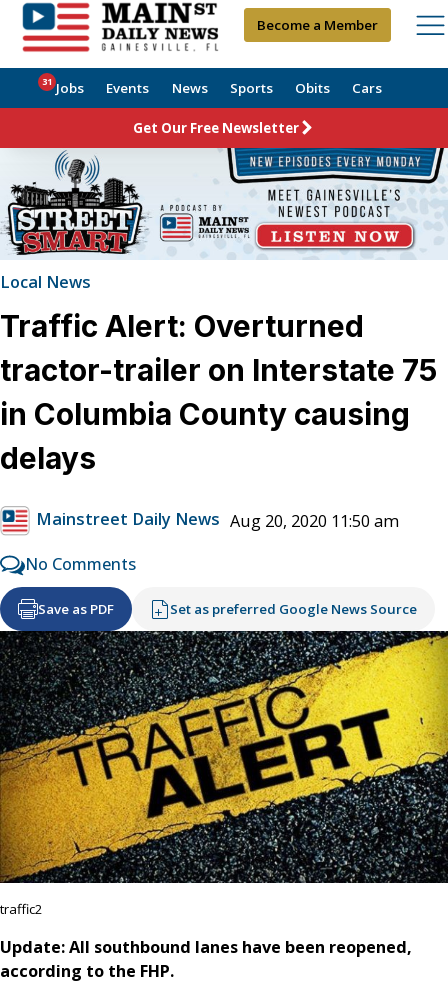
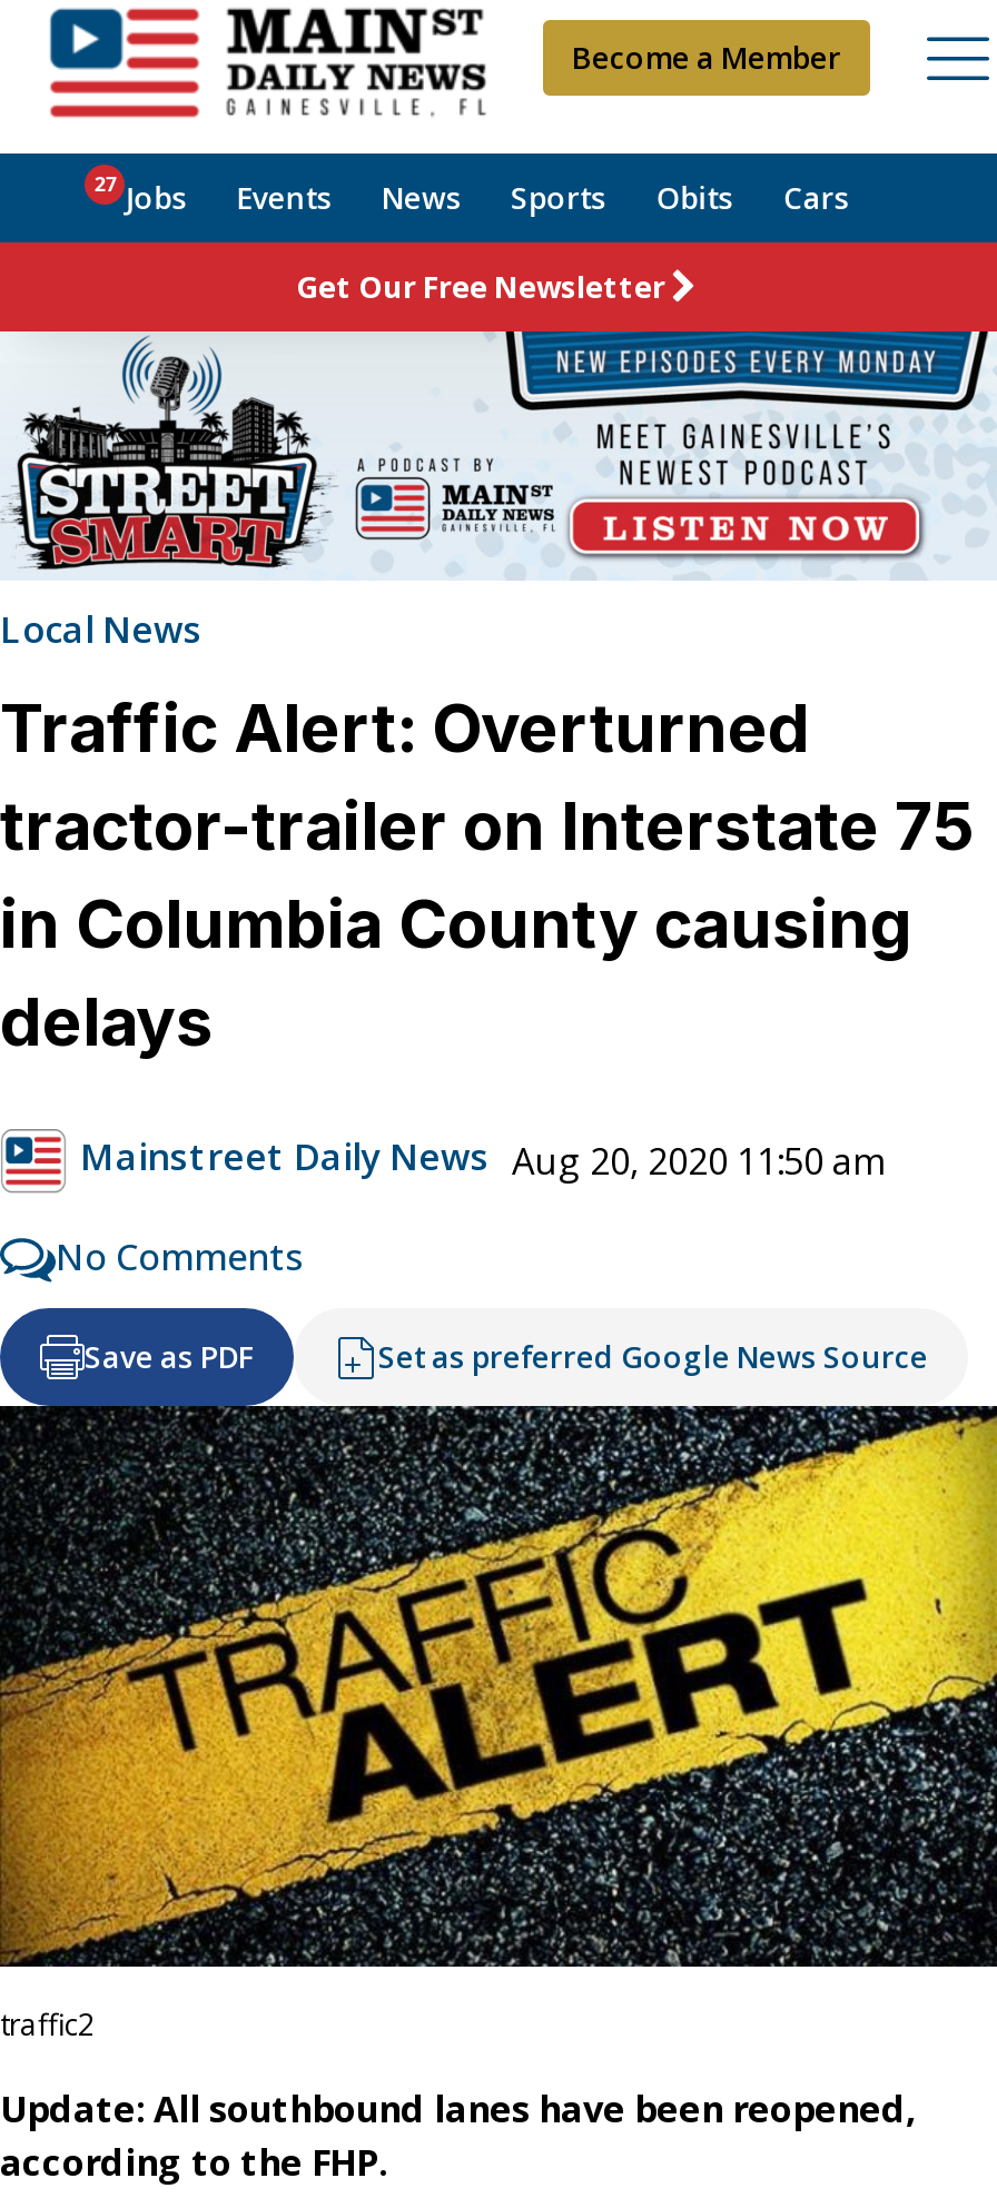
- 31 Jobs Events News Sports Obits Cars
+ 27 Jobs Events News Sports Obits Cars
